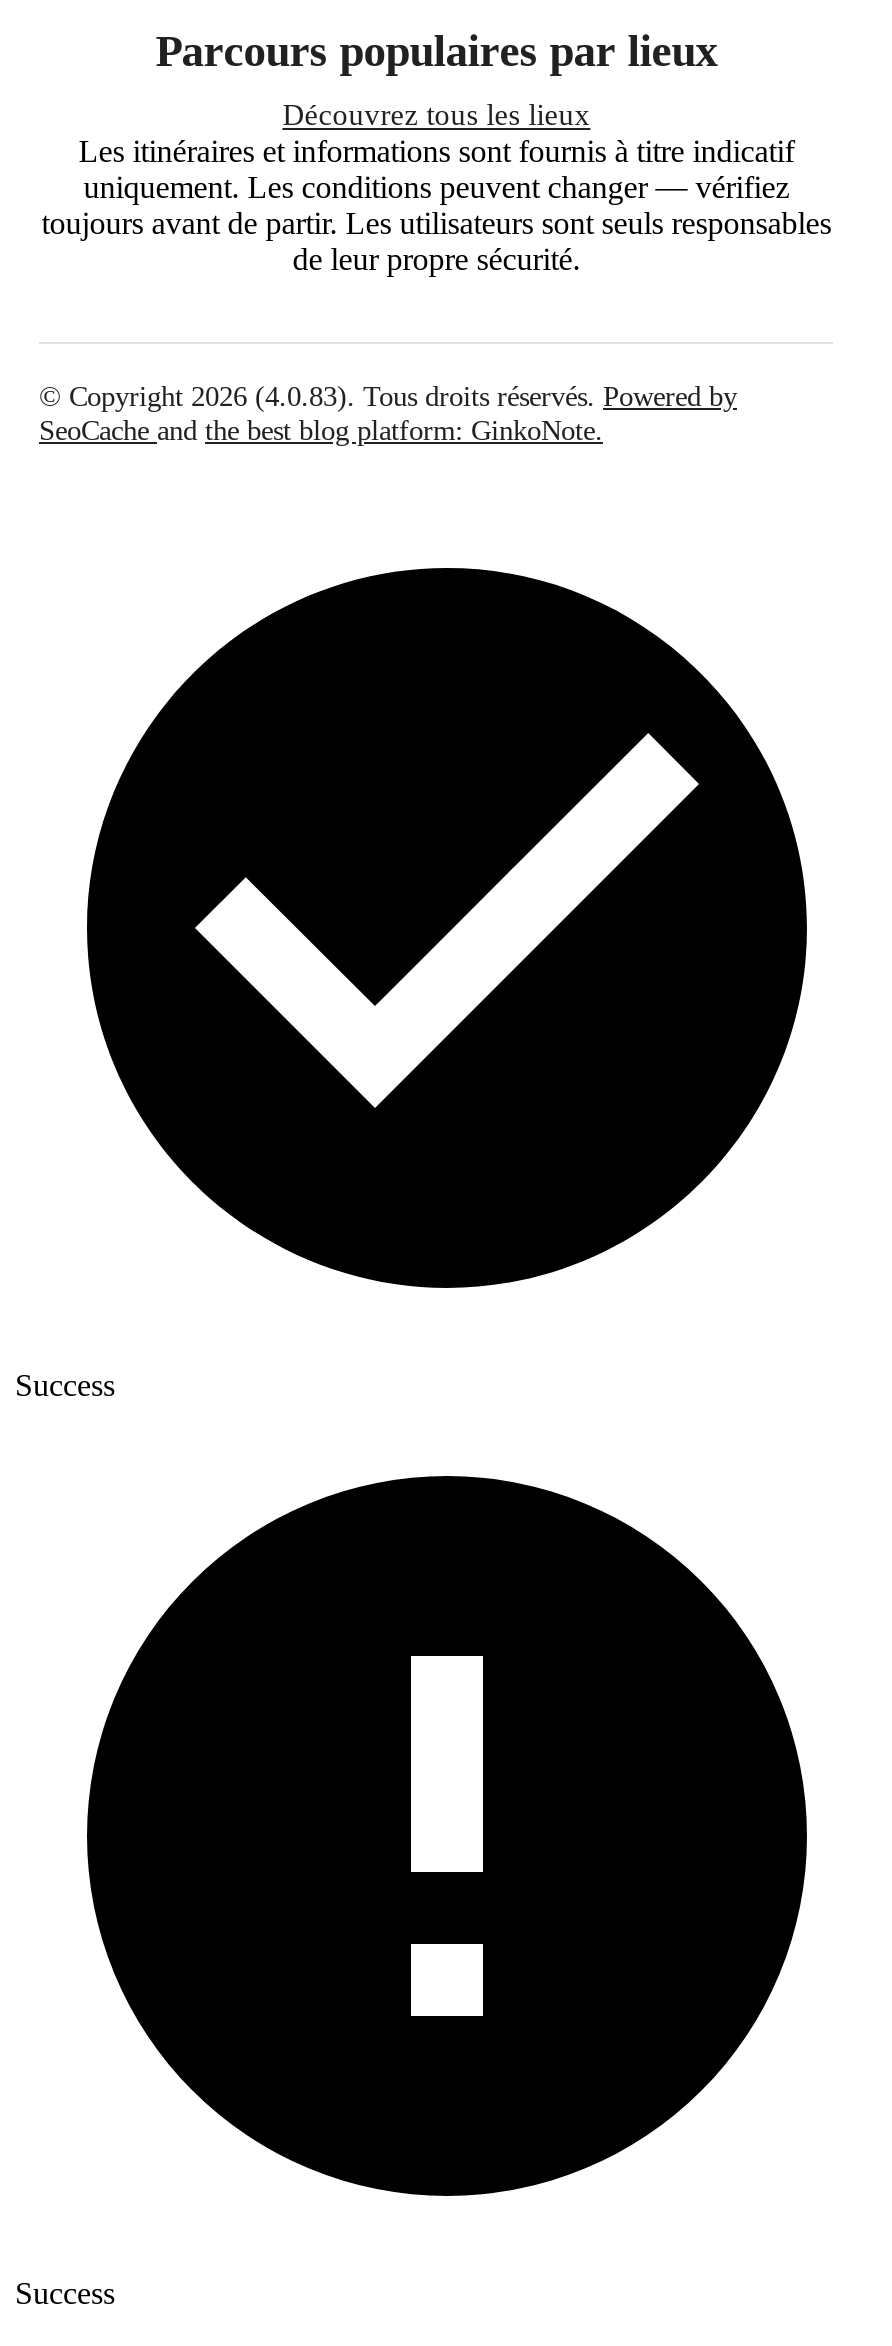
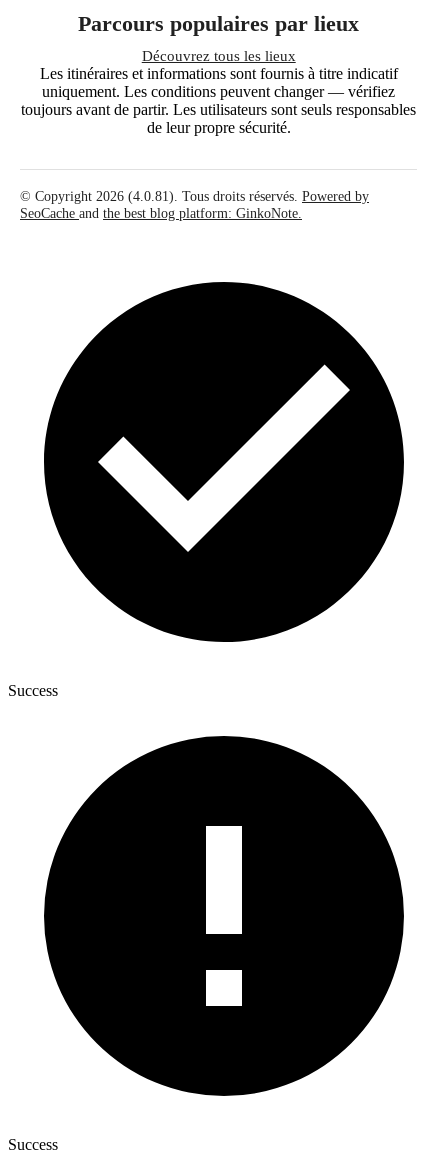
- © Copyright 2026 (4.0.83). Tous droits réservés. Powered by
+ © Copyright 2026 (4.0.81). Tous droits réservés. Powered by
